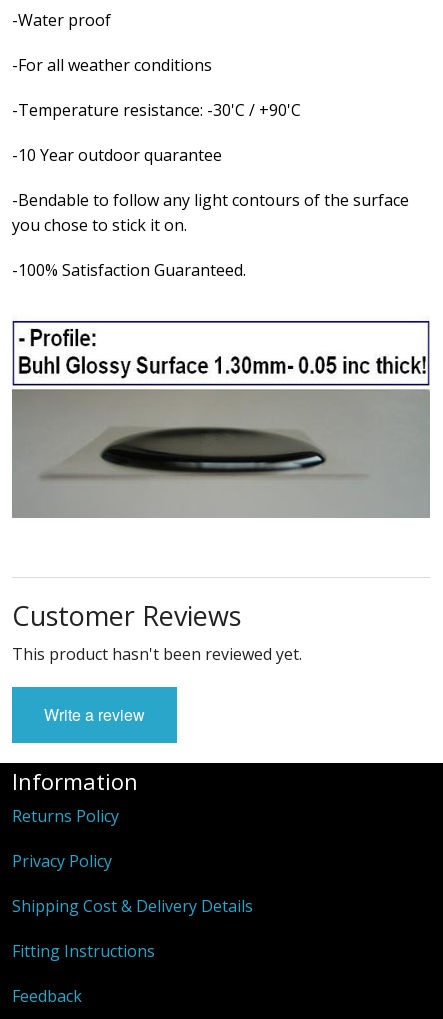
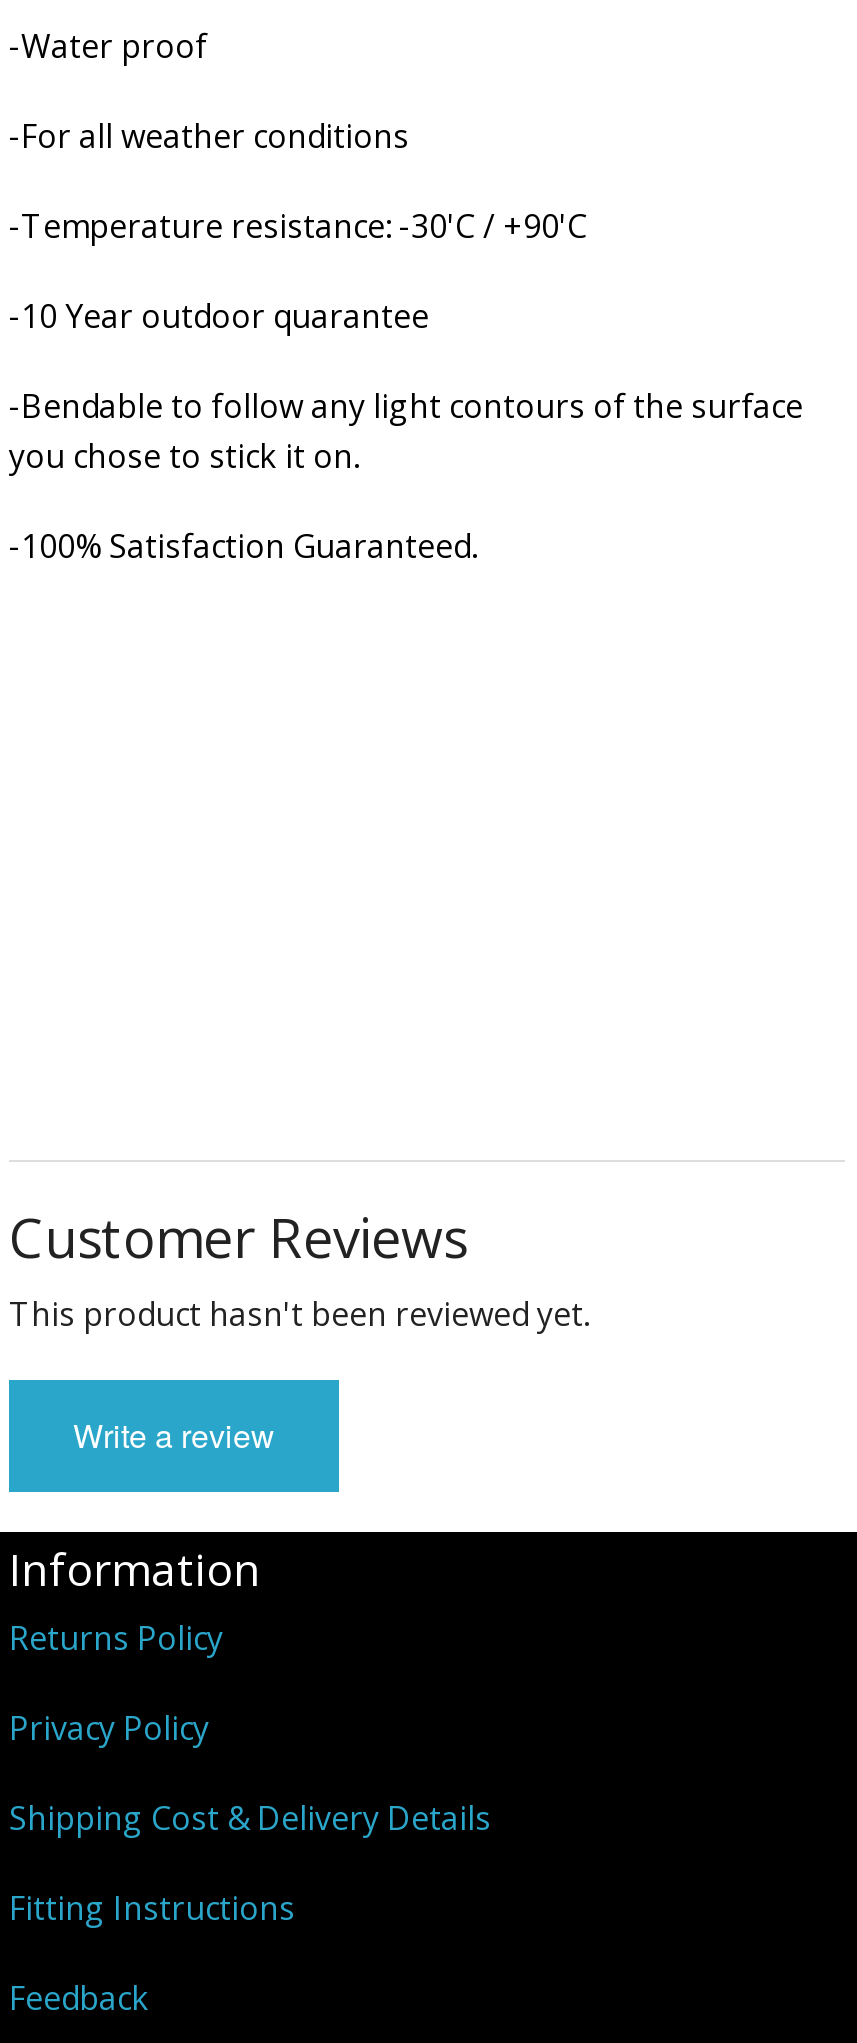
- [image]
